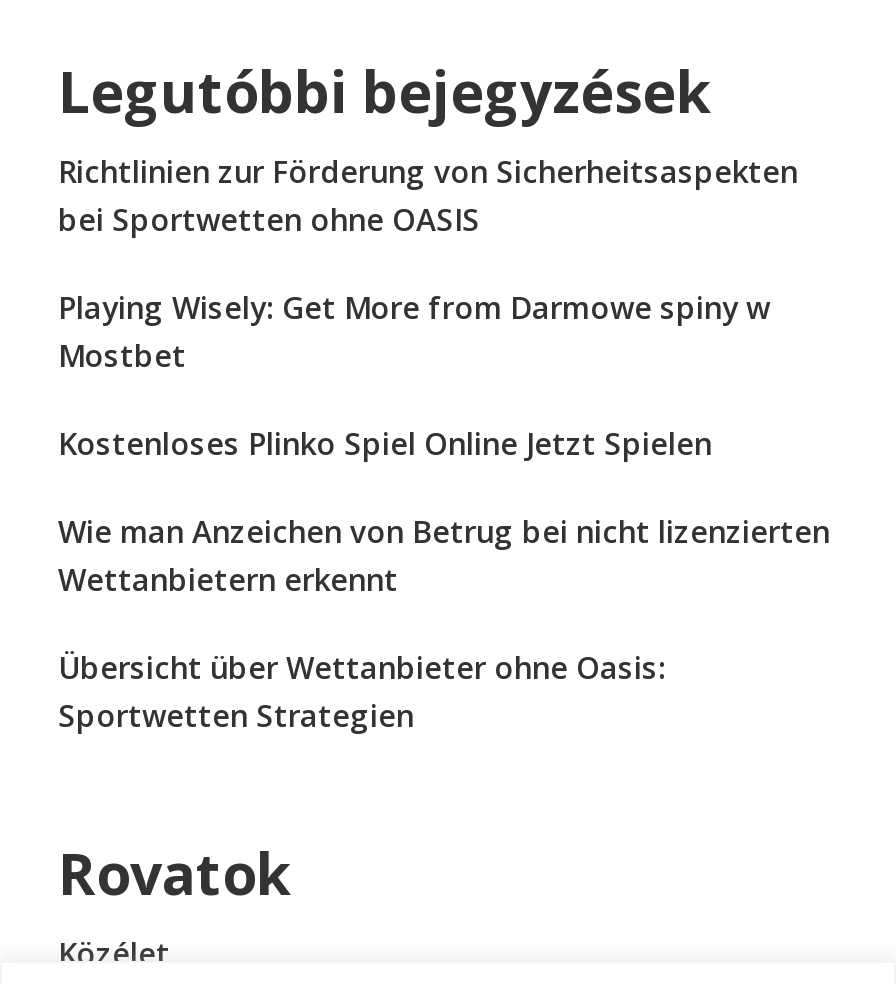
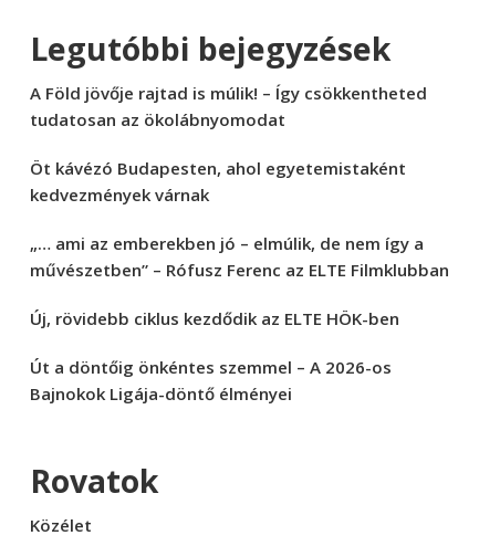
- Richtlinien zur Förderung von Sicherheitsaspekten
- bei Sportwetten ohne OASIS
+ A Föld jövője rajtad is múlik! – Így csökkentheted
+ tudatosan az ökolábnyomodat

- Playing Wisely: Get More from Darmowe spiny w
- Mostbet
+ Öt kávézó Budapesten, ahol egyetemistaként
+ kedvezmények várnak

- Kostenloses Plinko Spiel Online Jetzt Spielen
+ „… ami az emberekben jó – elmúlik, de nem így a
+ művészetben” – Rófusz Ferenc az ELTE Filmklubban

- Wie man Anzeichen von Betrug bei nicht lizenzierten
- Wettanbietern erkennt
+ Új, rövidebb ciklus kezdődik az ELTE HÖK-ben

- Übersicht über Wettanbieter ohne Oasis:
- Sportwetten Strategien
+ Út a döntőig önkéntes szemmel – A 2026-os
+ Bajnokok Ligája-döntő élményei
